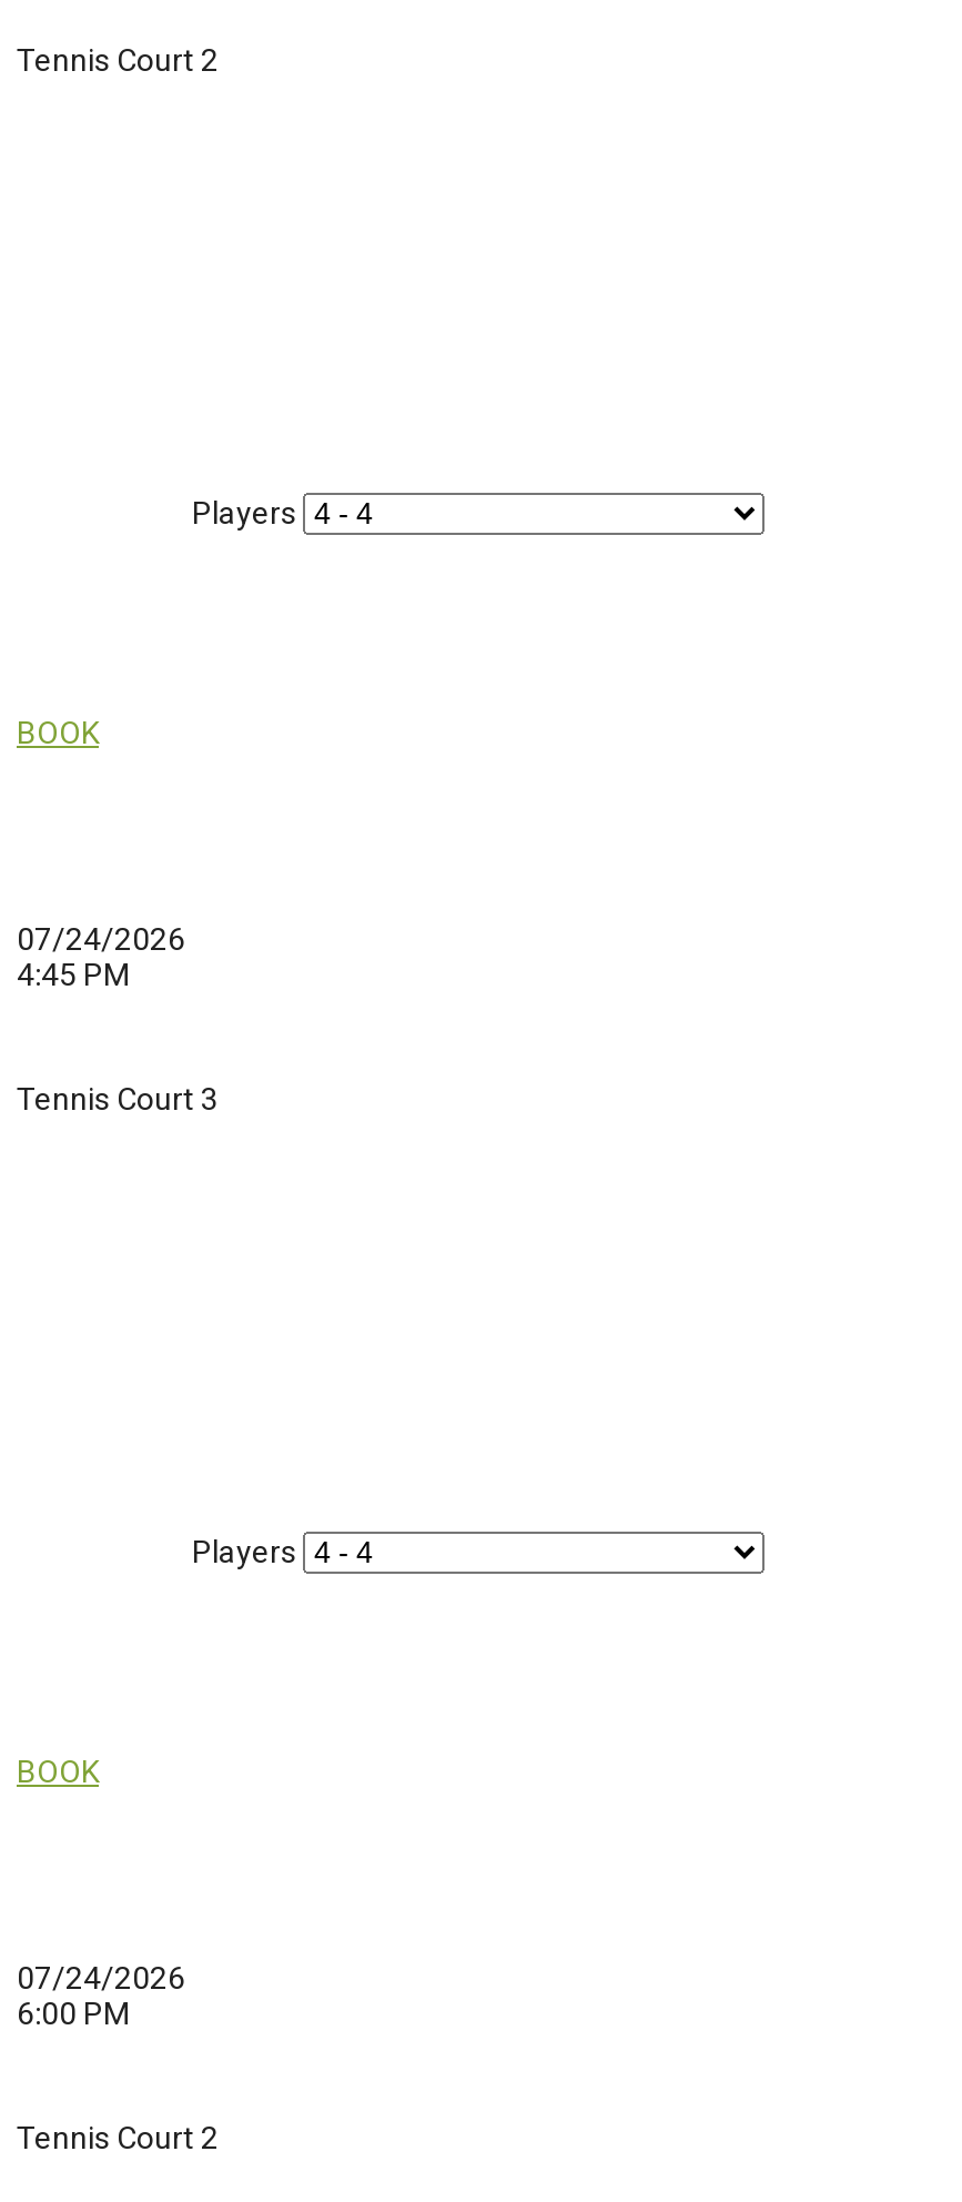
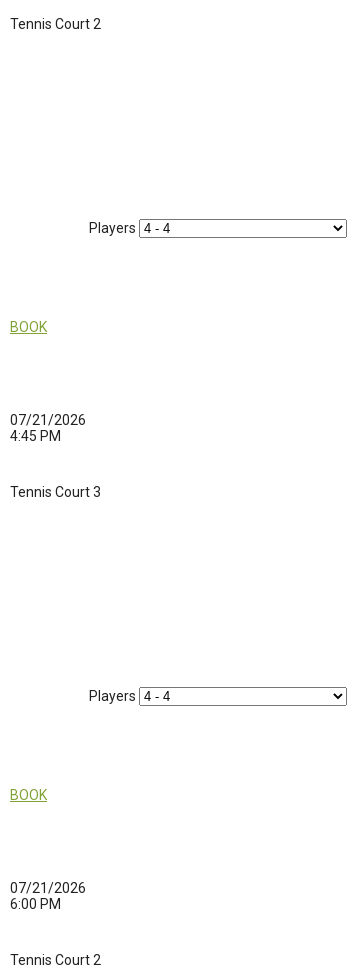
- 07/24/2026
+ 07/21/2026

- 07/24/2026
+ 07/21/2026
